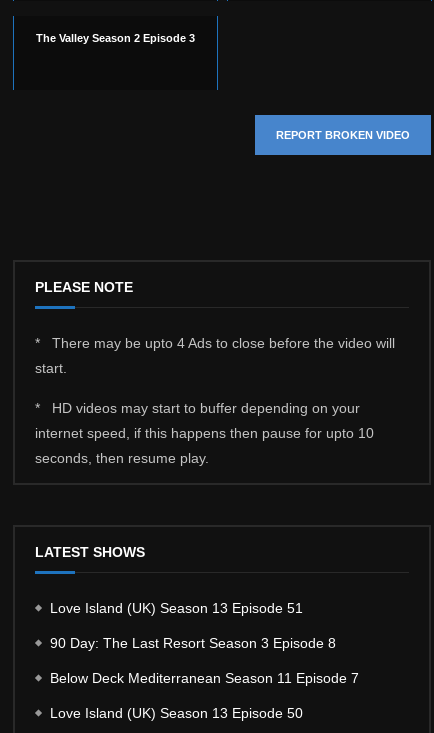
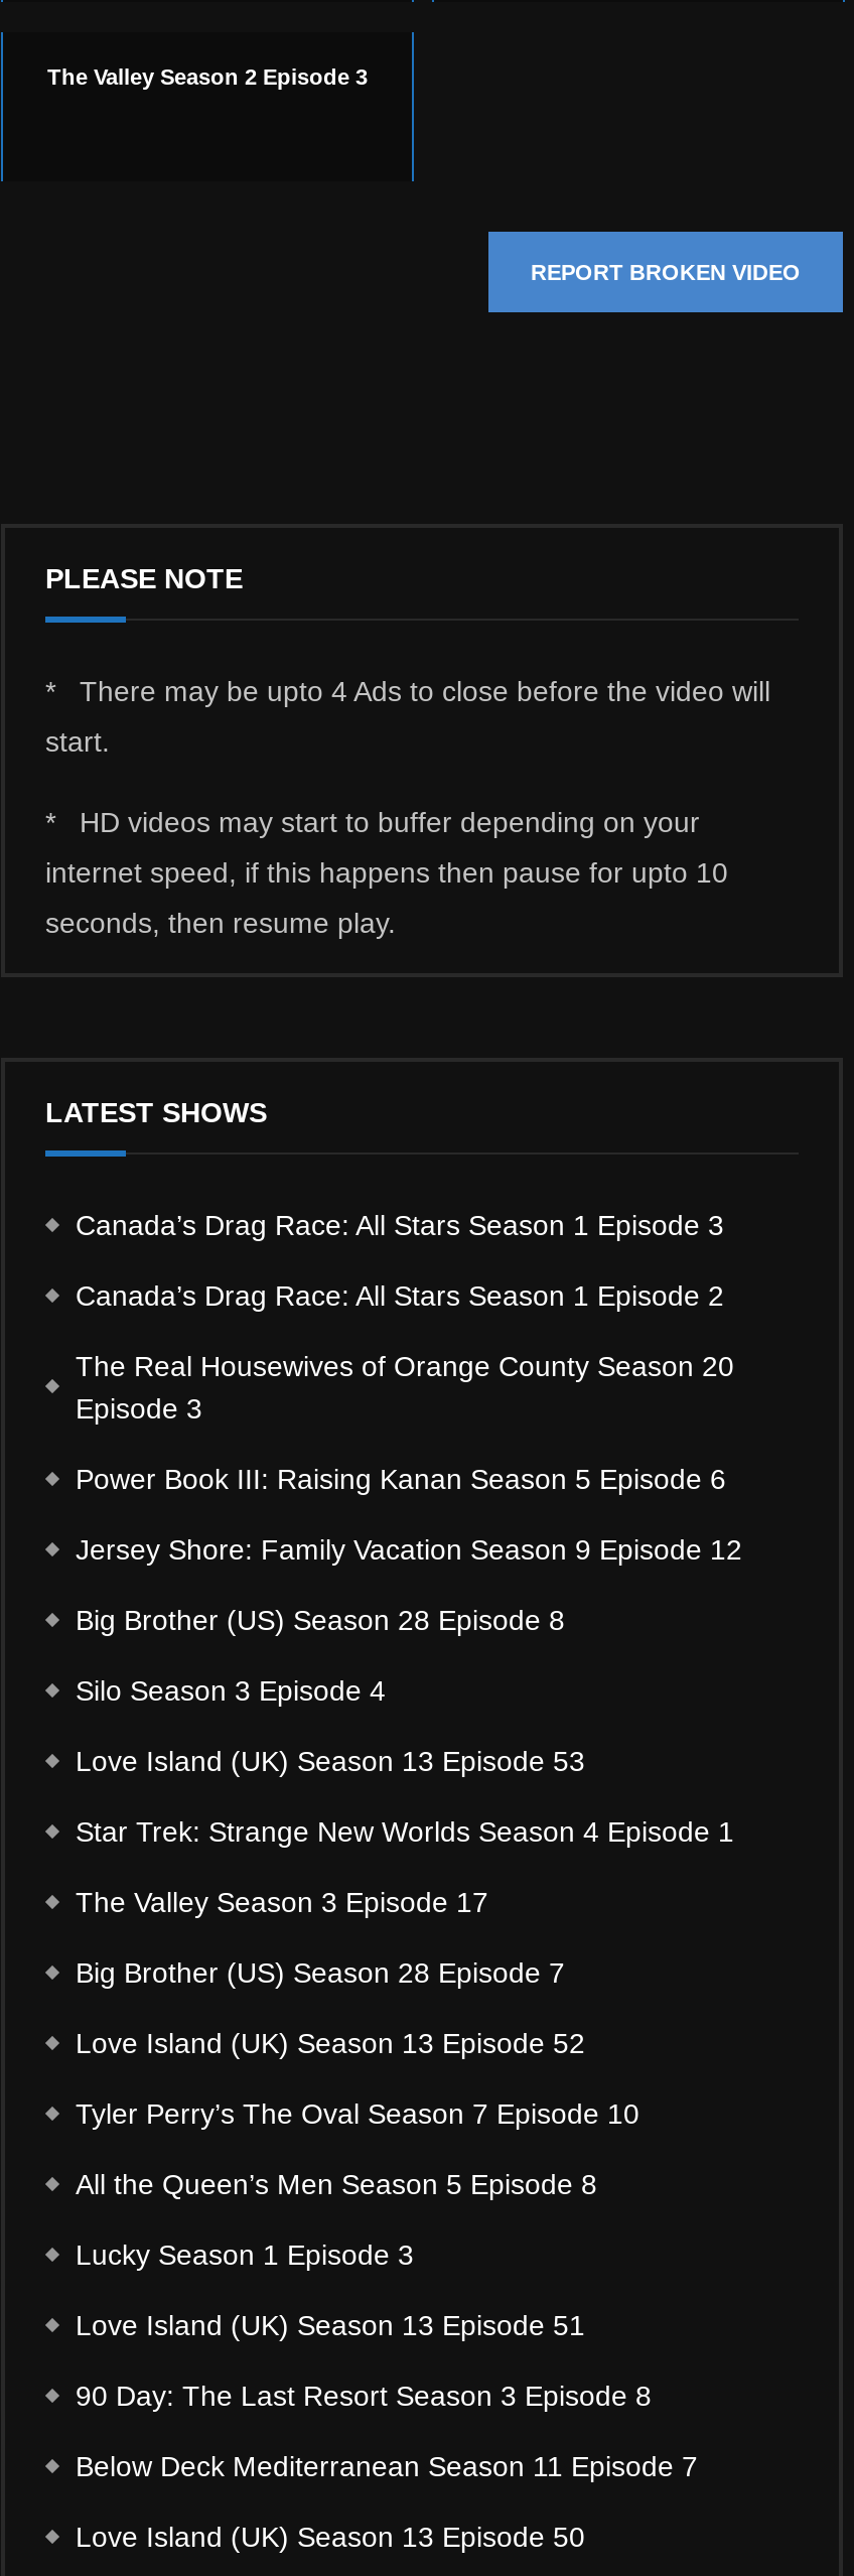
+ Canada’s Drag Race: All Stars Season 1 Episode 3
+ Canada’s Drag Race: All Stars Season 1 Episode 2
+ The Real Housewives of Orange County Season 20
+ Episode 3
+ Power Book III: Raising Kanan Season 5 Episode 6
+ Jersey Shore: Family Vacation Season 9 Episode 12
+ Big Brother (US) Season 28 Episode 8
+ Silo Season 3 Episode 4
+ Love Island (UK) Season 13 Episode 53
+ Star Trek: Strange New Worlds Season 4 Episode 1
+ The Valley Season 3 Episode 17
+ Big Brother (US) Season 28 Episode 7
+ Love Island (UK) Season 13 Episode 52
+ Tyler Perry’s The Oval Season 7 Episode 10
+ All the Queen’s Men Season 5 Episode 8
+ Lucky Season 1 Episode 3
